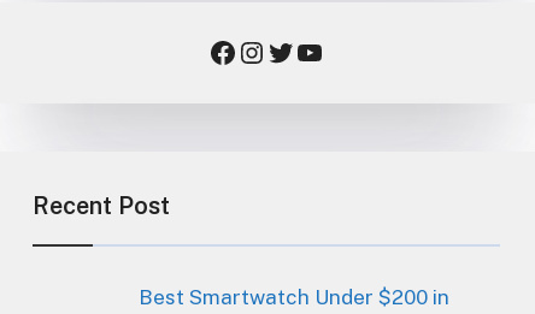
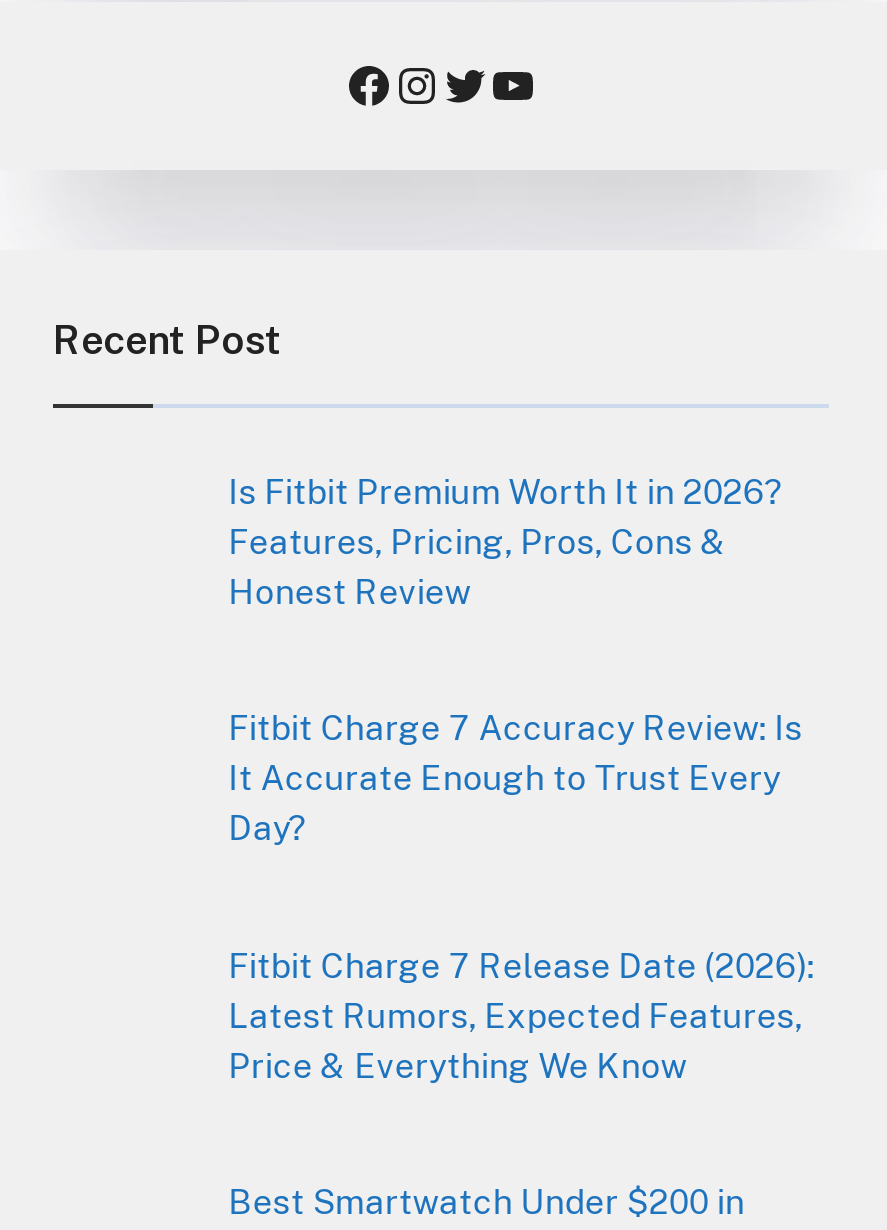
+ Is Fitbit Premium Worth It in 2026?
+ Features, Pricing, Pros, Cons &
+ Honest Review
+ Fitbit Charge 7 Accuracy Review: Is
+ It Accurate Enough to Trust Every
+ Day?
+ Fitbit Charge 7 Release Date (2026):
+ Latest Rumors, Expected Features,
+ Price & Everything We Know
